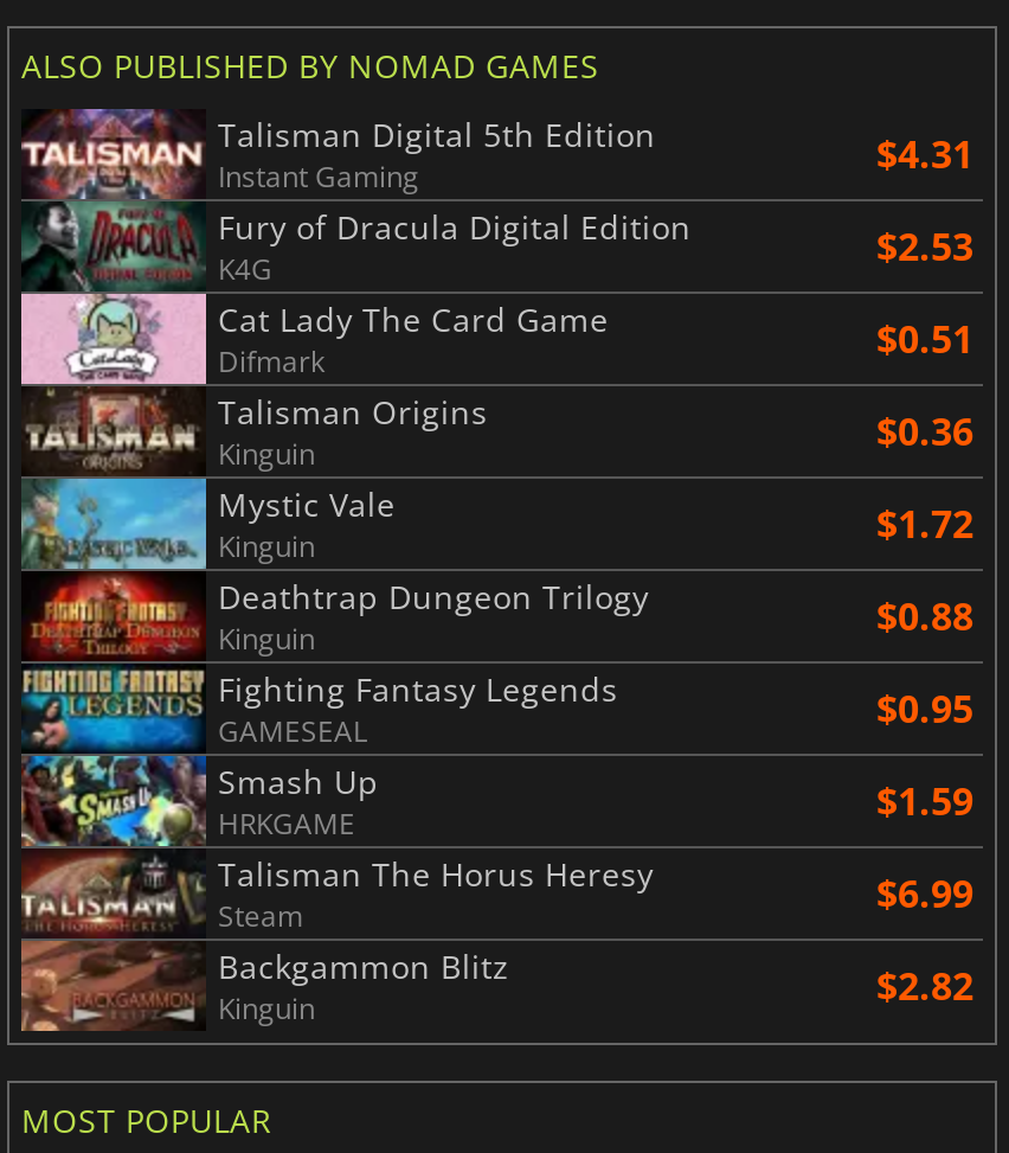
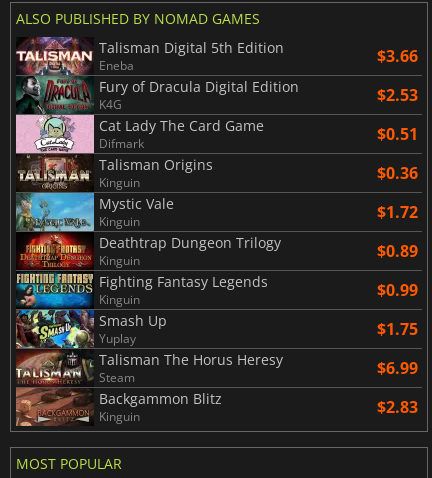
- Instant Gaming
- $4.31
+ Eneba
+ $3.66

- $0.88
+ $0.89

- GAMESEAL
- $0.95
+ Kinguin
+ $0.99

- HRKGAME
- $1.59
+ Yuplay
+ $1.75

- $2.82
+ $2.83
